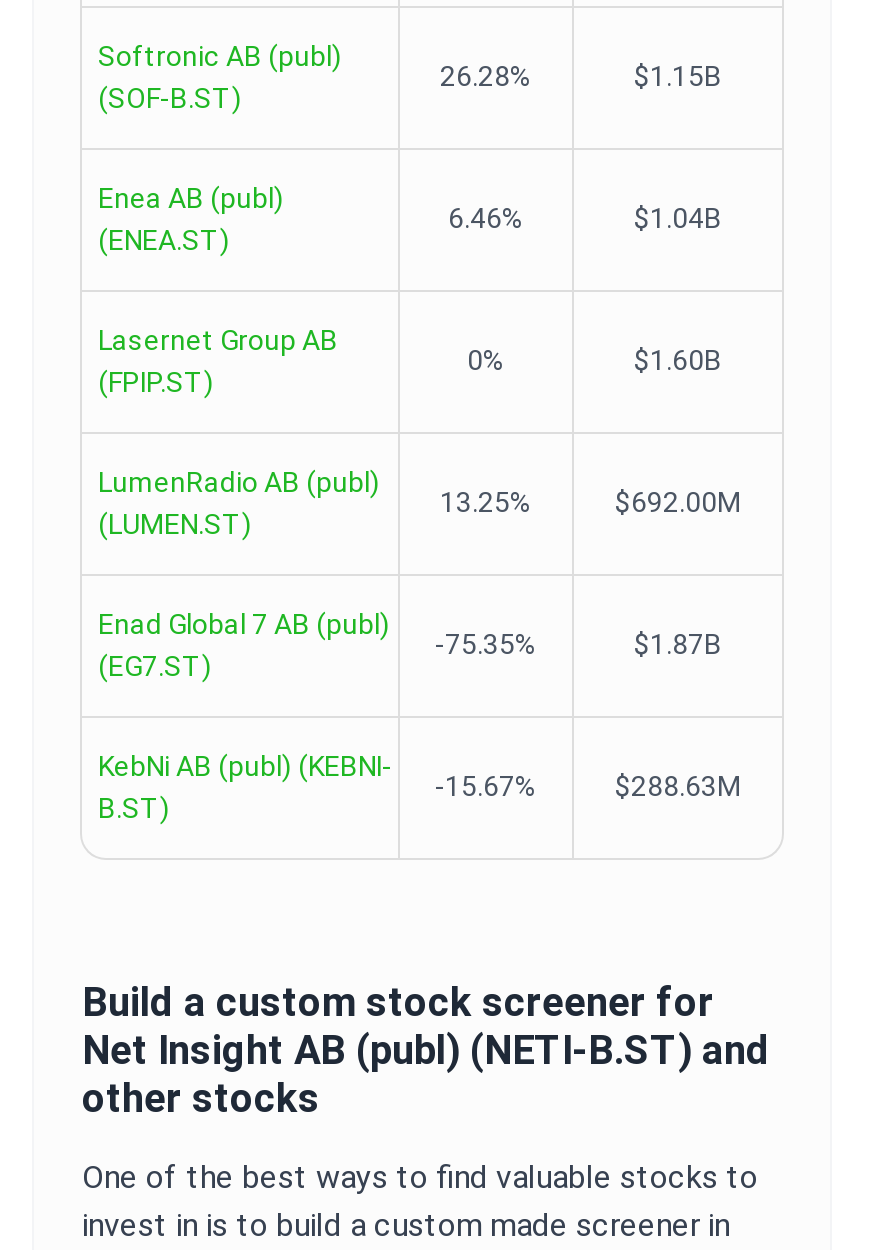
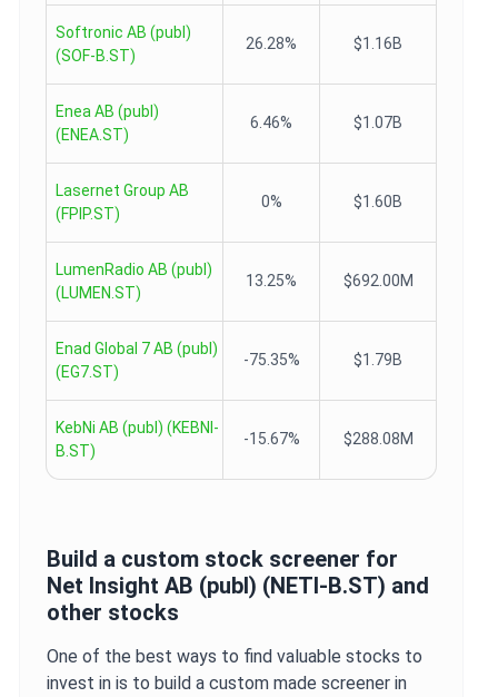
- $1.15B
+ $1.16B

- $1.04B
+ $1.07B

- $1.87B
+ $1.79B

- $288.63M
+ $288.08M
